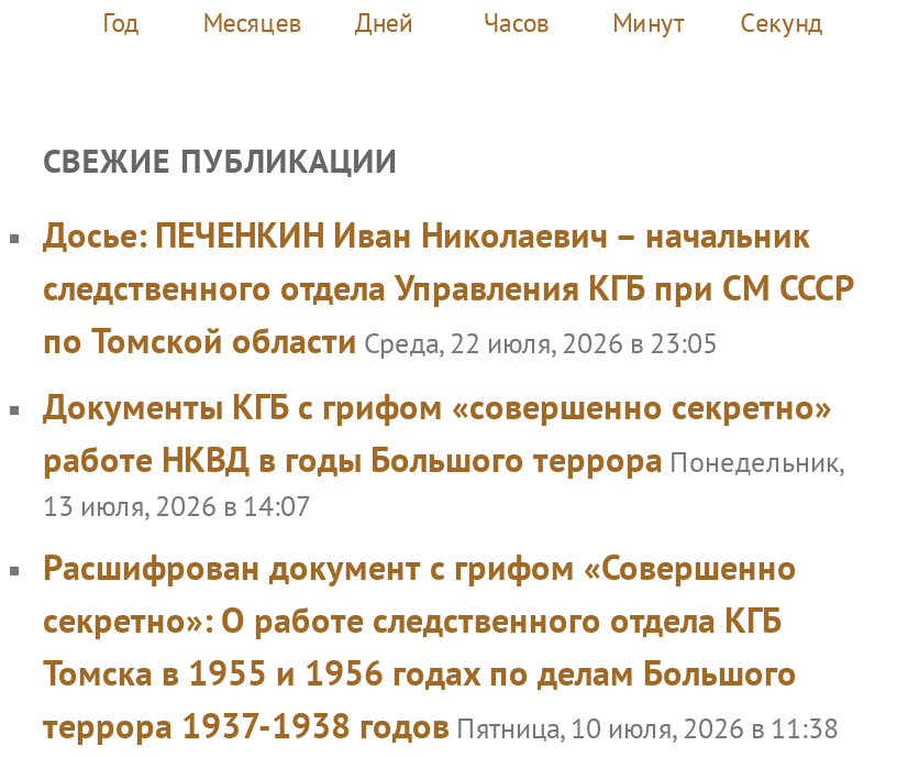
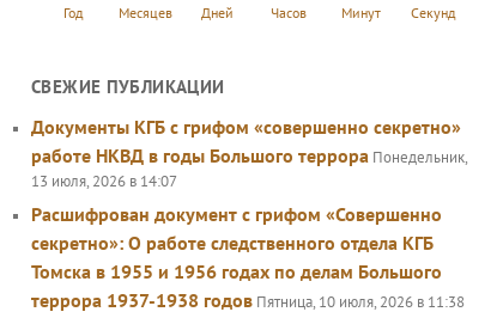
- Досье: ПЕЧЕНКИН Иван Николаевич – начальник
- следственного отдела Управления КГБ при СМ СССР
- по Томской области Среда, 22 июля, 2026 в 23:05
